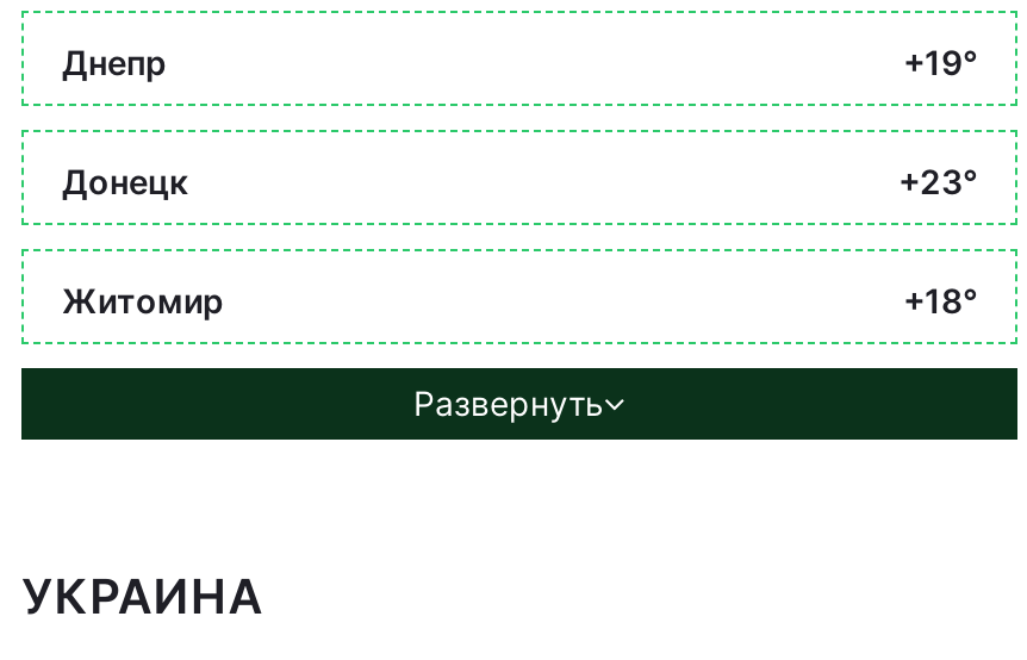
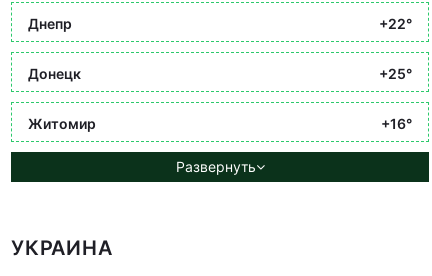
- +19°
+ +22°

- +23°
+ +25°

- +18°
+ +16°
